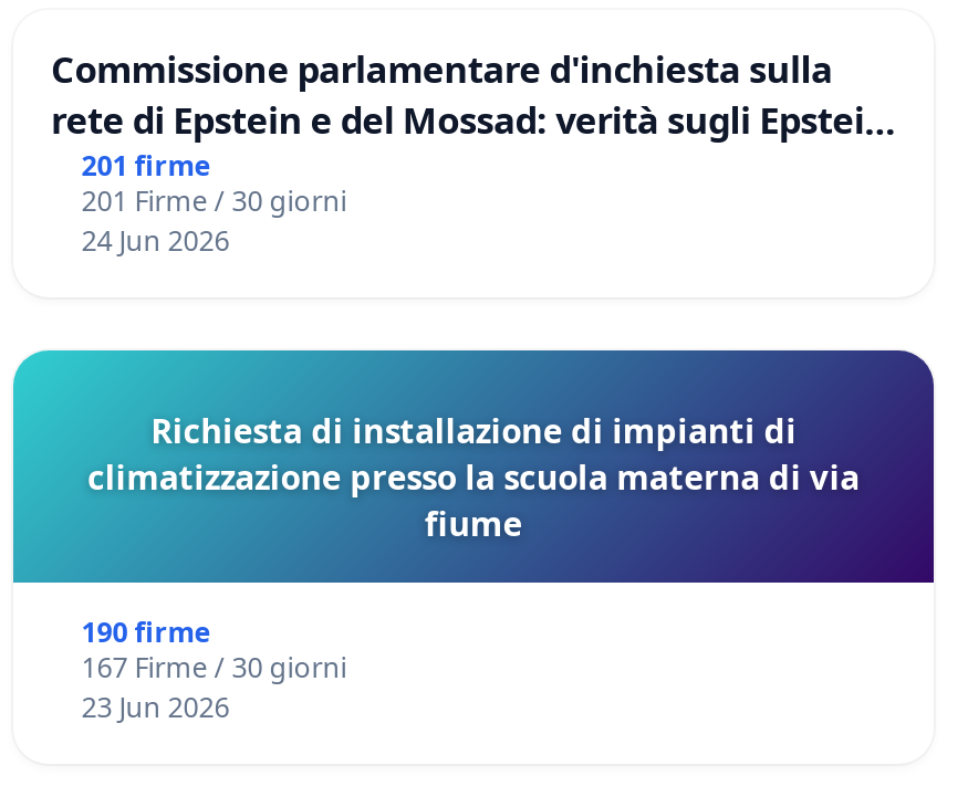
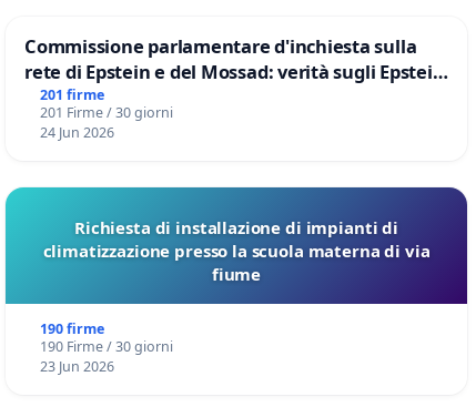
- 167 Firme / 30 giorni
+ 190 Firme / 30 giorni
